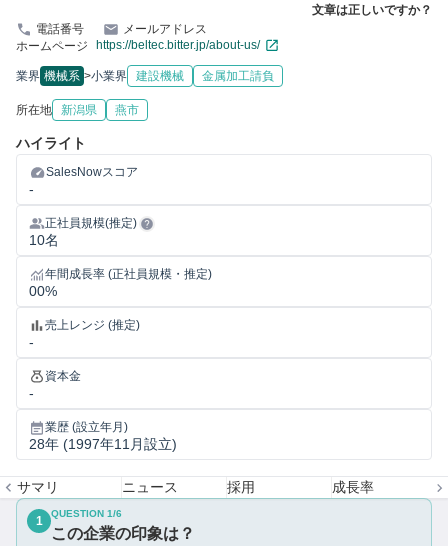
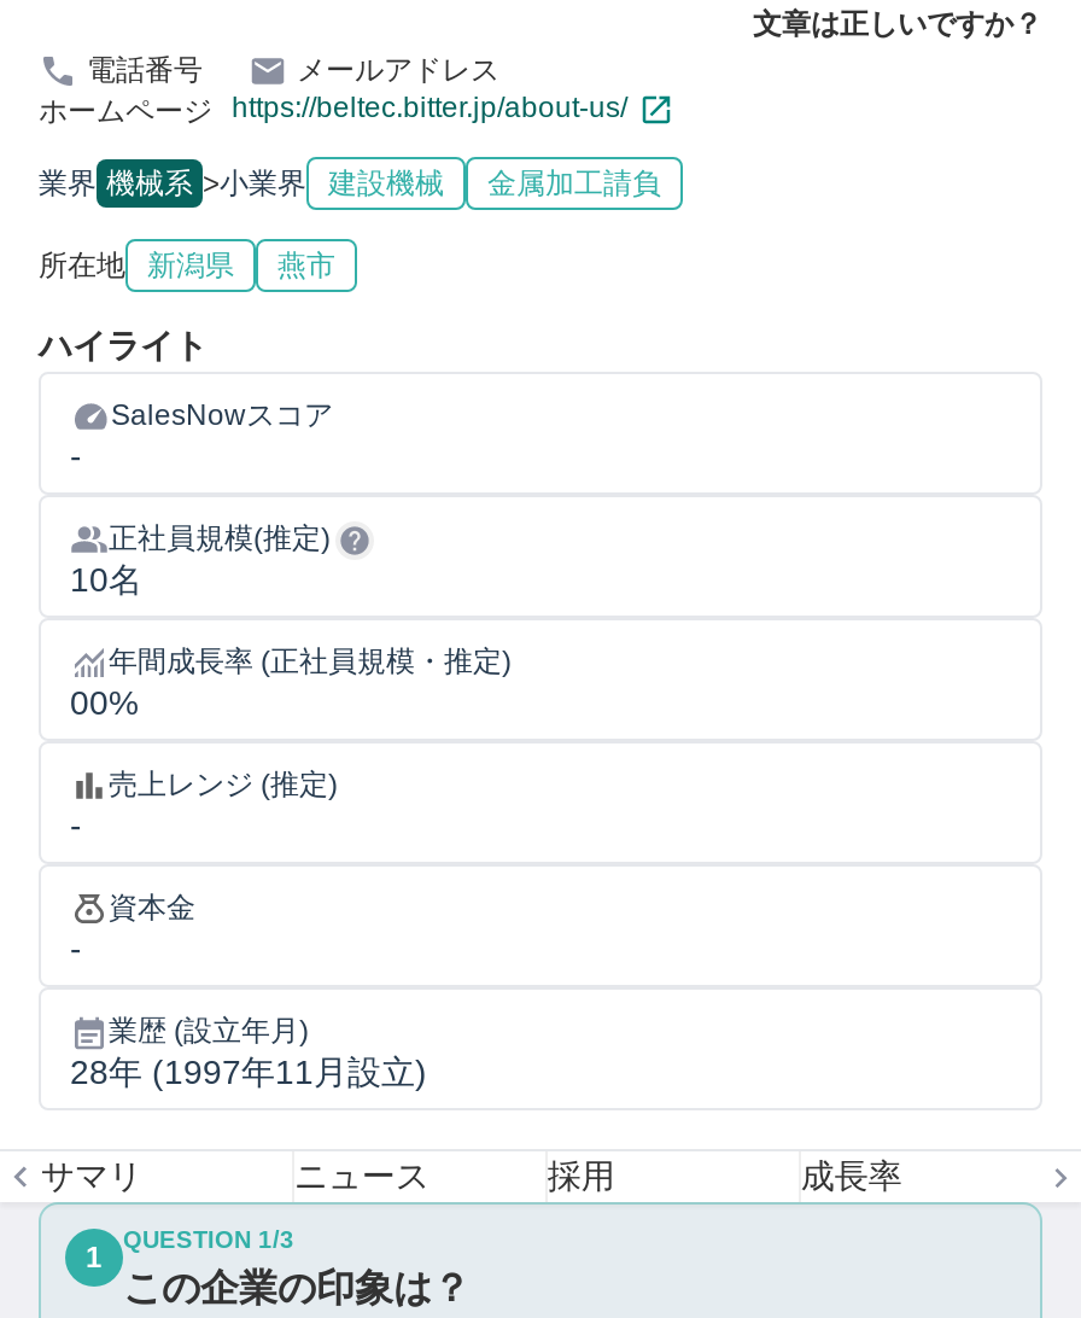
- QUESTION 1/6
+ QUESTION 1/3
